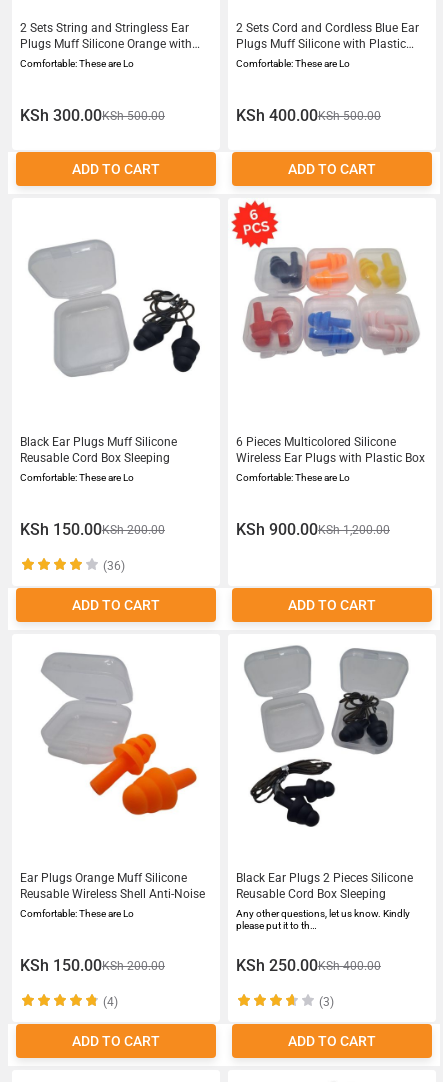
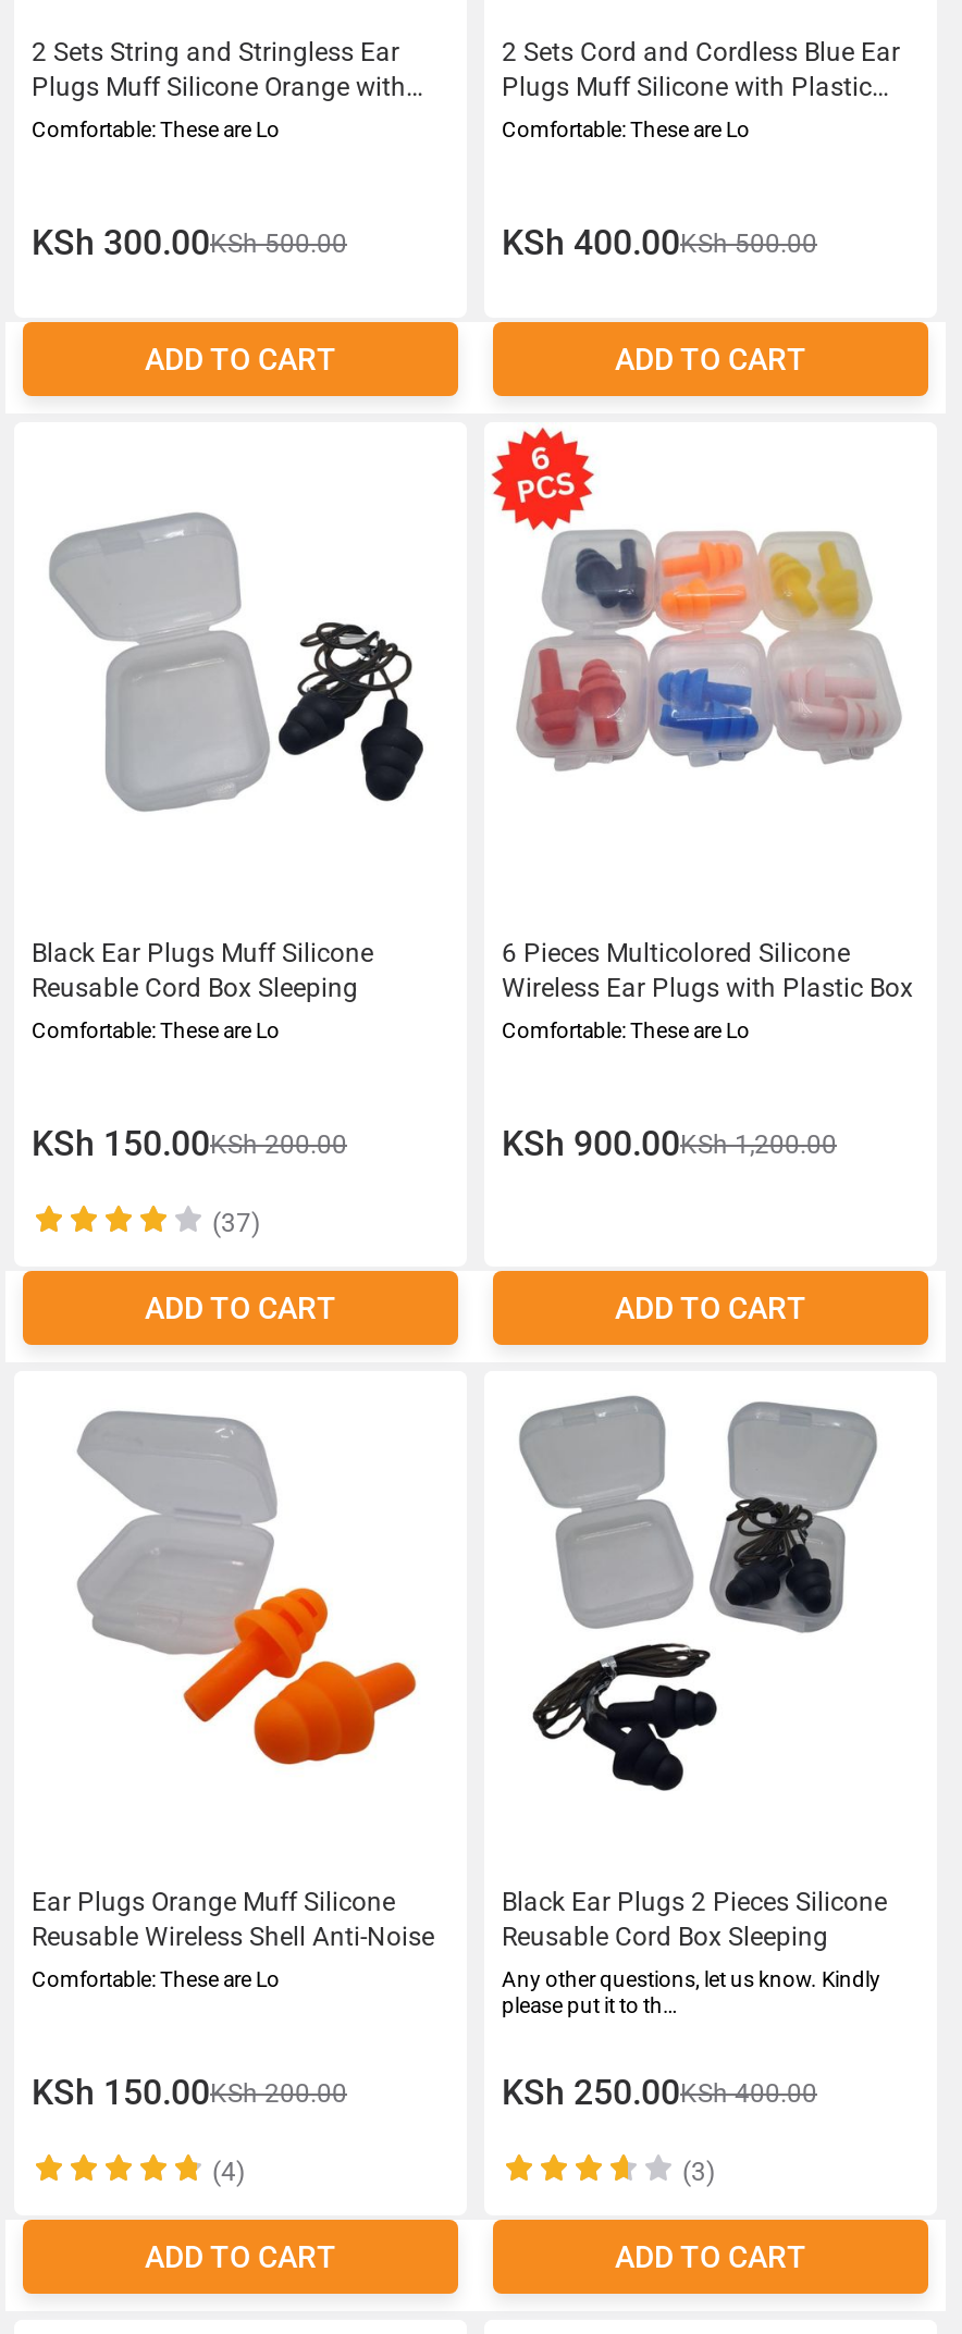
- (36)
+ (37)
